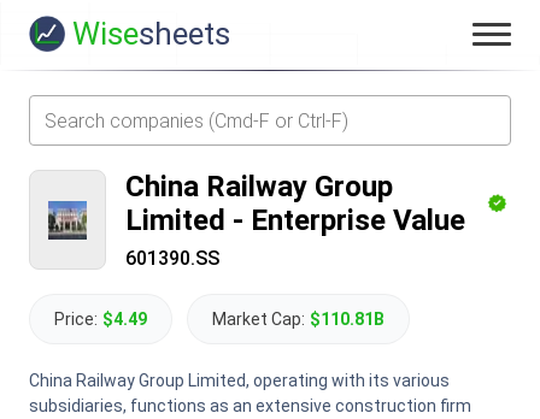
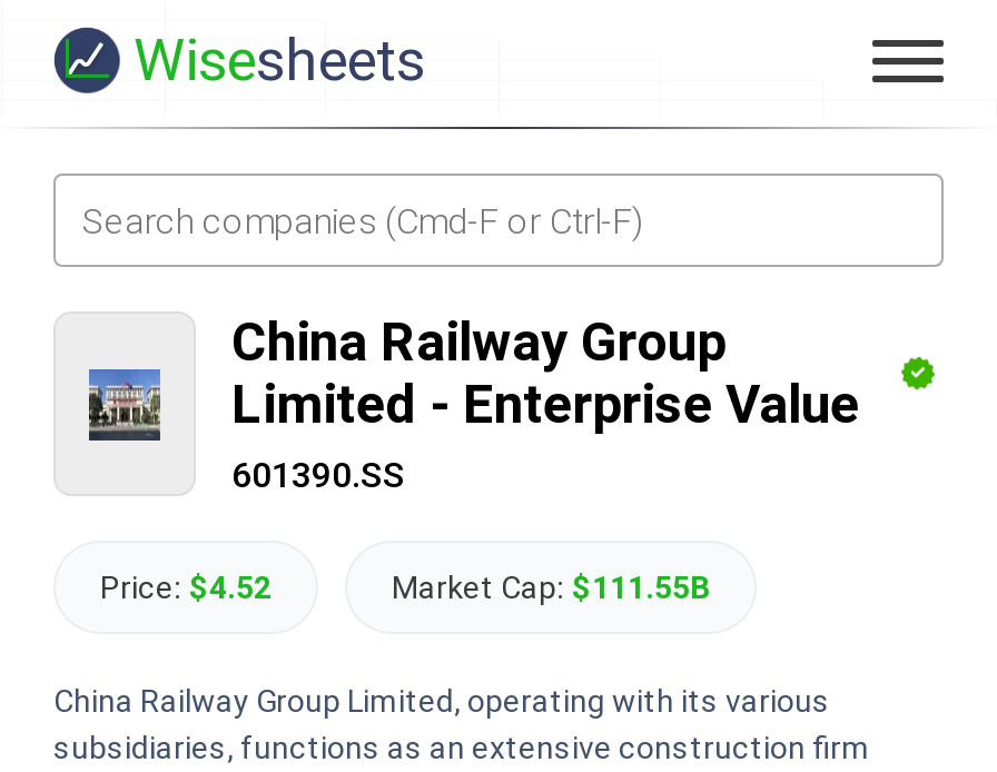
- Price: $4.49
+ Price: $4.52

- Market Cap: $110.81B
+ Market Cap: $111.55B
